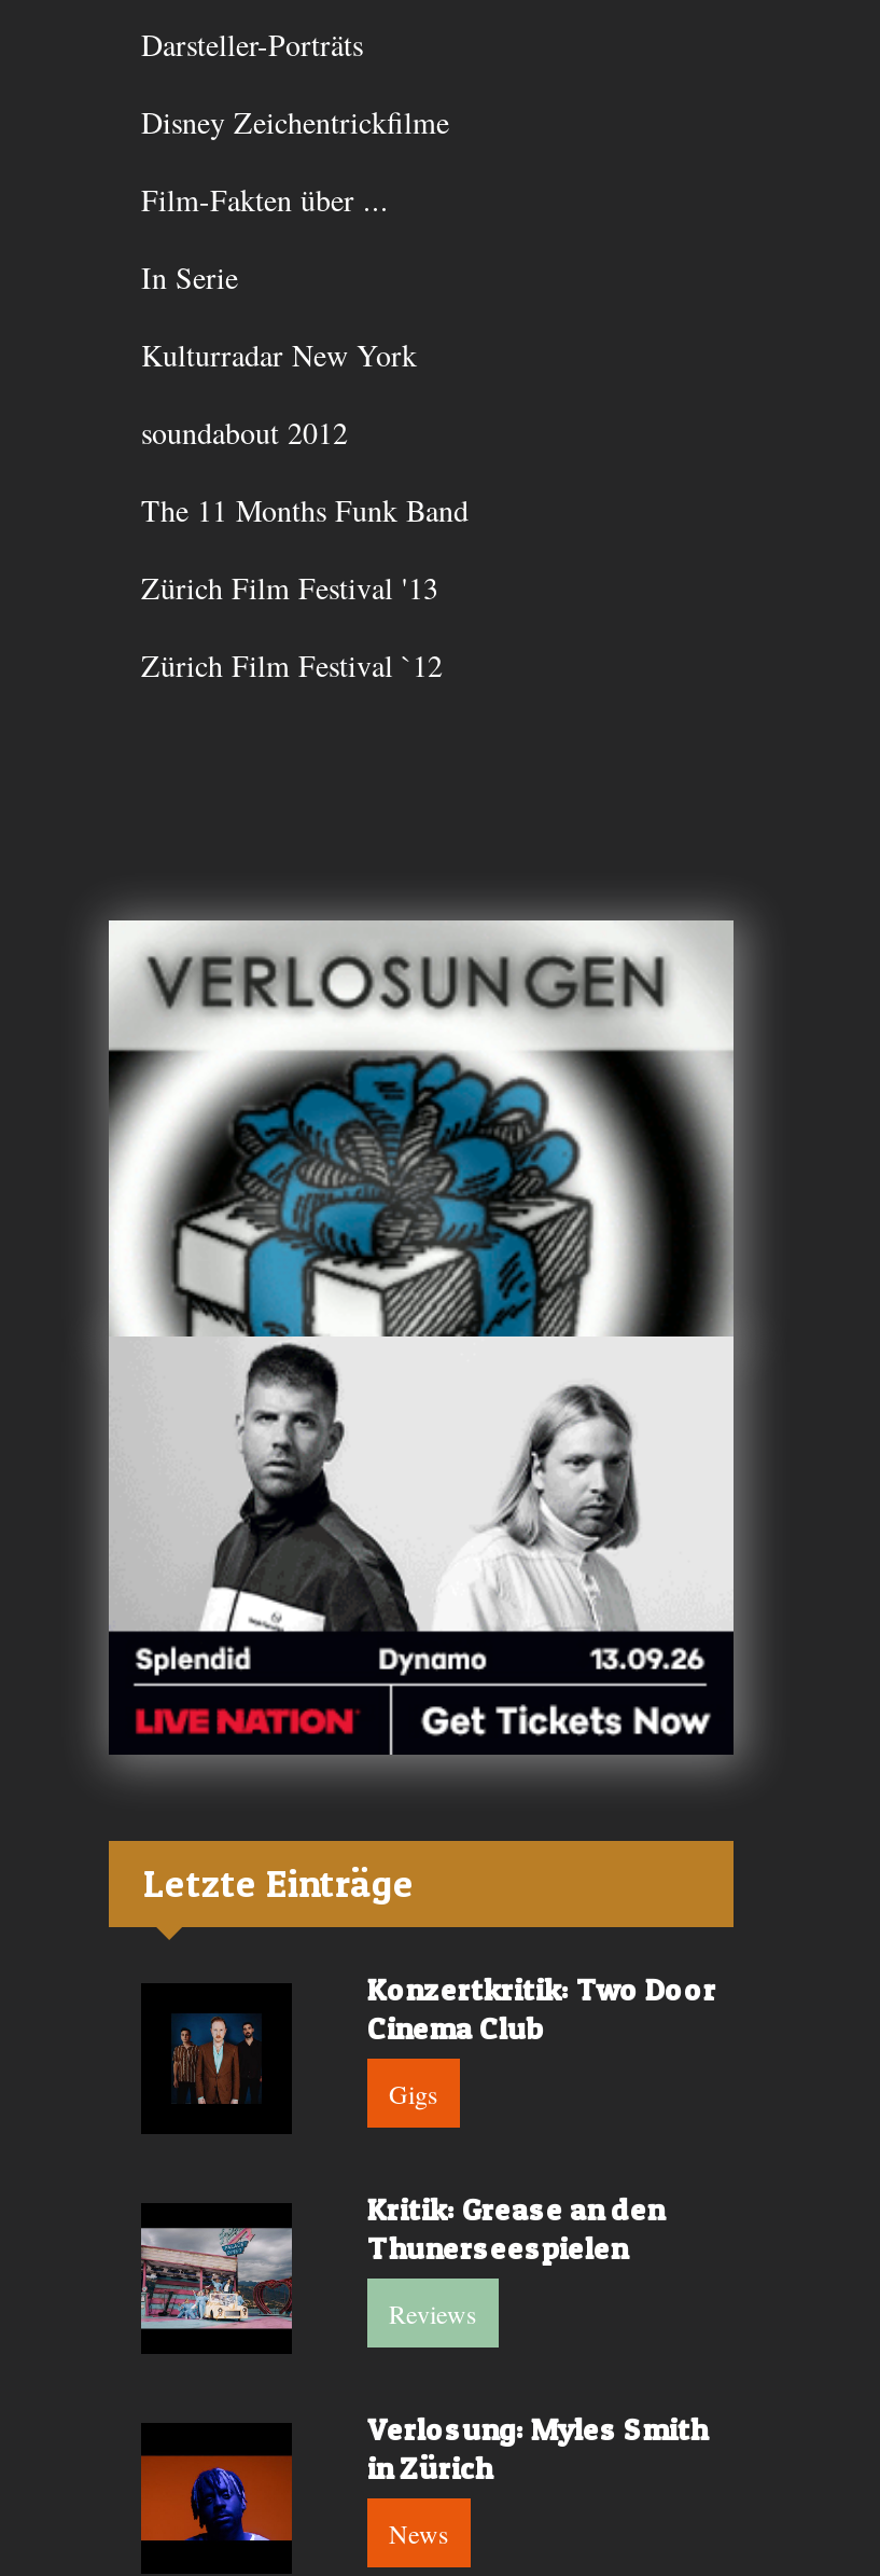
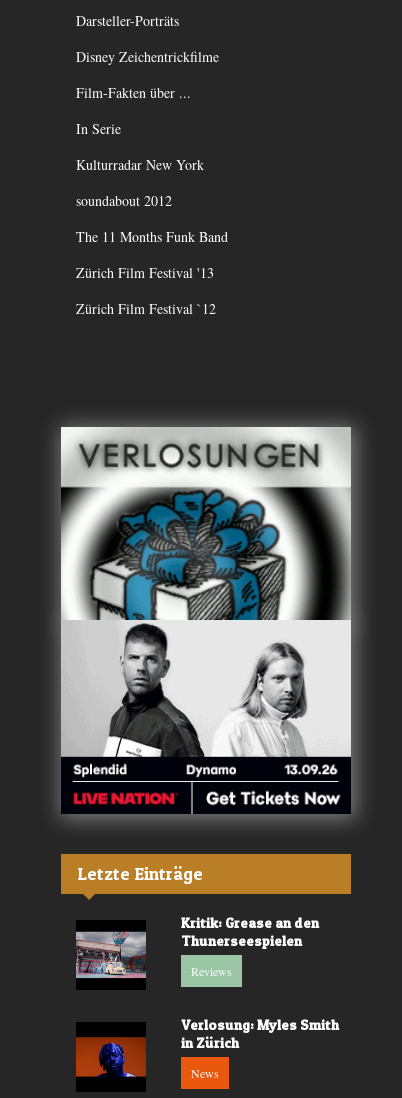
- [image]
- Konzertkritik: Two Door
- Cinema Club
- Gigs
